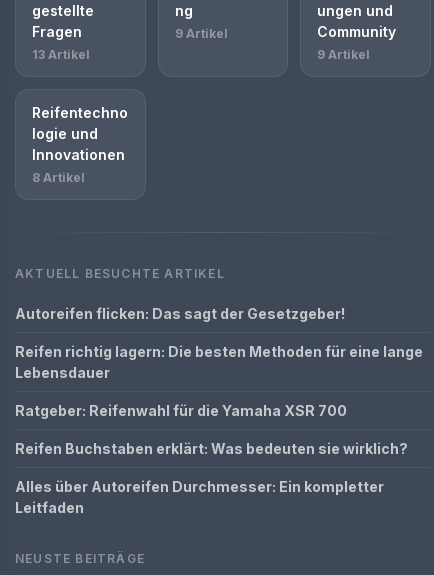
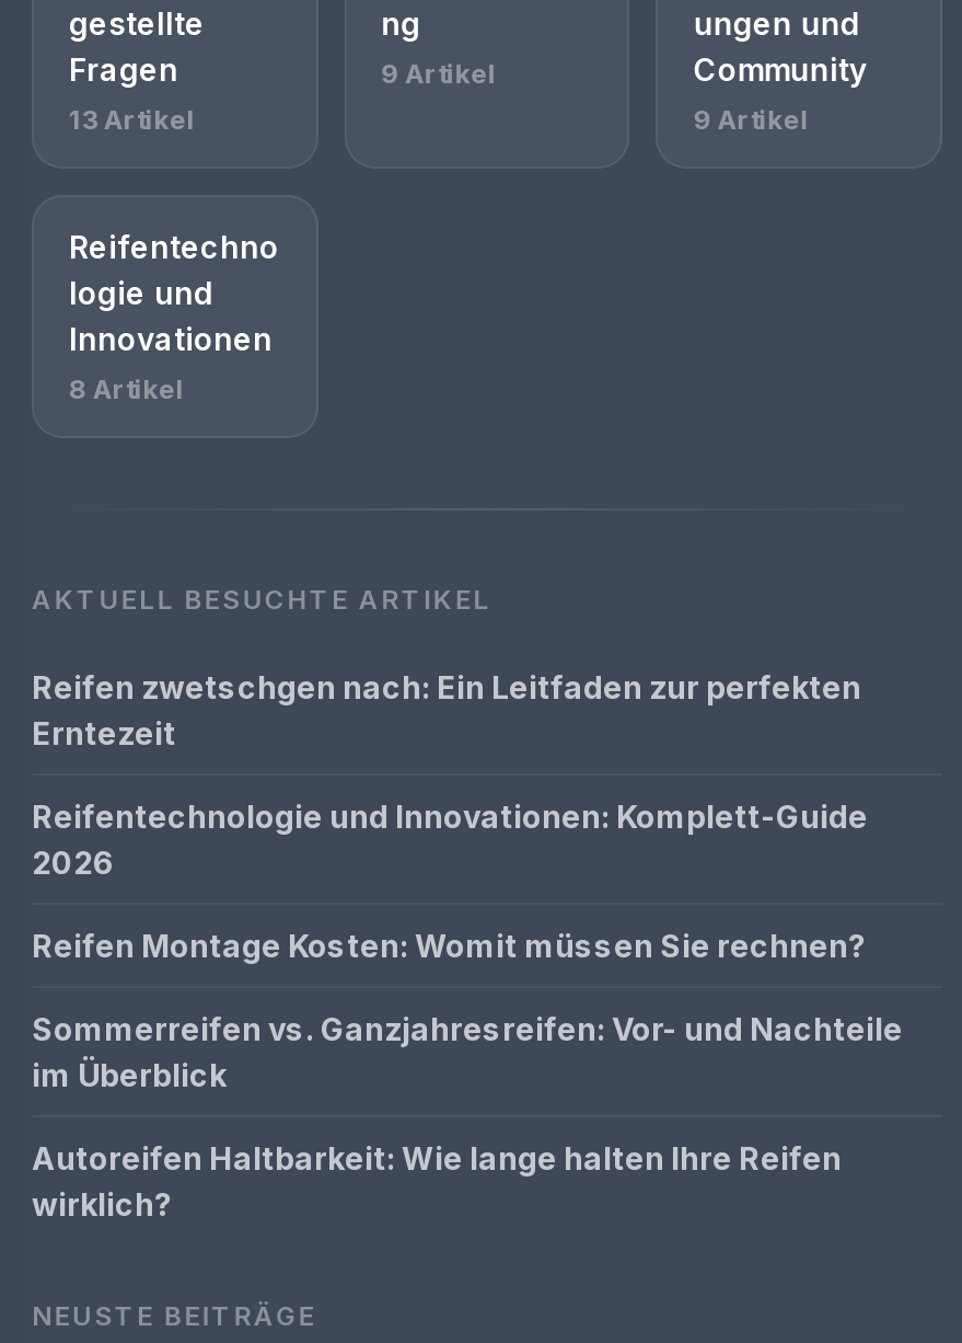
- Autoreifen flicken: Das sagt der Gesetzgeber!
+ Reifen zwetschgen nach: Ein Leitfaden zur perfekten
+ Erntezeit

- Reifen richtig lagern: Die besten Methoden für eine lange
- Lebensdauer
+ Reifentechnologie und Innovationen: Komplett-Guide
+ 2026

- Ratgeber: Reifenwahl für die Yamaha XSR 700
+ Reifen Montage Kosten: Womit müssen Sie rechnen?

- Reifen Buchstaben erklärt: Was bedeuten sie wirklich?
+ Sommerreifen vs. Ganzjahresreifen: Vor- und Nachteile
+ im Überblick

- Alles über Autoreifen Durchmesser: Ein kompletter
- Leitfaden
+ Autoreifen Haltbarkeit: Wie lange halten Ihre Reifen
+ wirklich?
